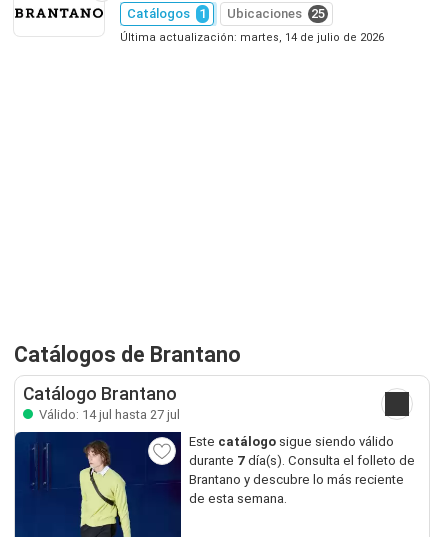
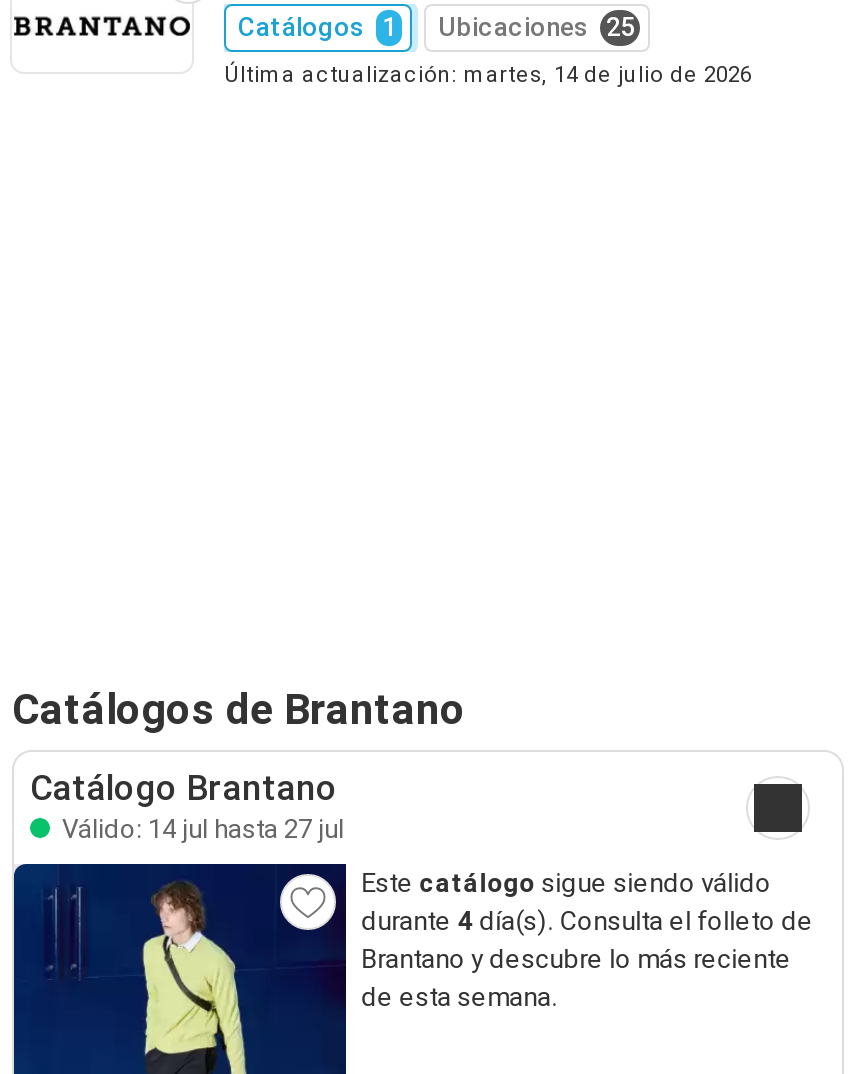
- durante 7 día(s). Consulta el folleto de
+ durante 4 día(s). Consulta el folleto de
